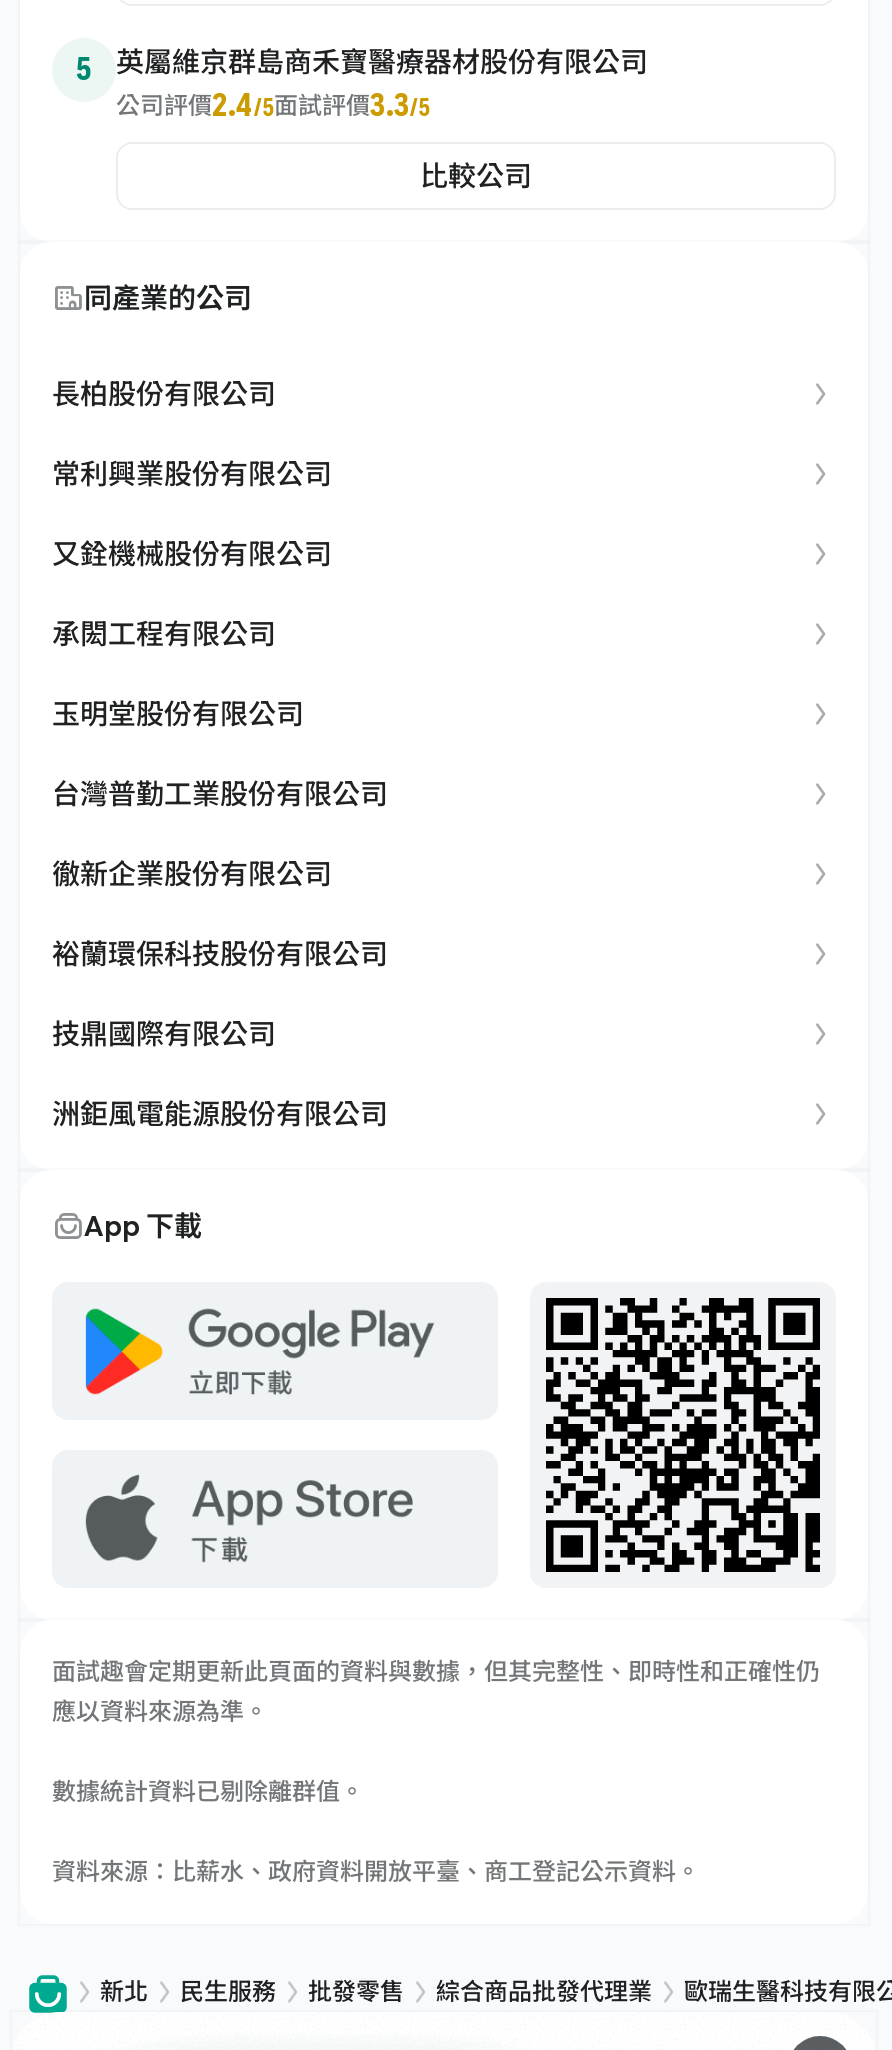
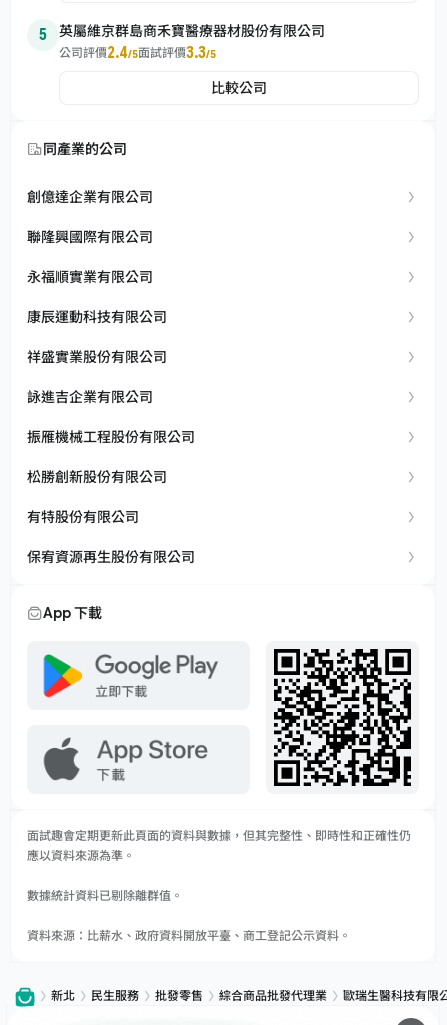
- 長柏股份有限公司
+ 創億達企業有限公司

- 常利興業股份有限公司
+ 聯隆興國際有限公司

- 又銓機械股份有限公司
+ 永福順實業有限公司

- 承閎工程有限公司
+ 康辰運動科技有限公司

- 玉明堂股份有限公司
+ 祥盛實業股份有限公司

- 台灣普勤工業股份有限公司
+ 詠進吉企業有限公司

- 徹新企業股份有限公司
+ 振雁機械工程股份有限公司

- 裕蘭環保科技股份有限公司
+ 松勝創新股份有限公司

- 技鼎國際有限公司
+ 有特股份有限公司

- 洲鉅風電能源股份有限公司
+ 保宥資源再生股份有限公司
